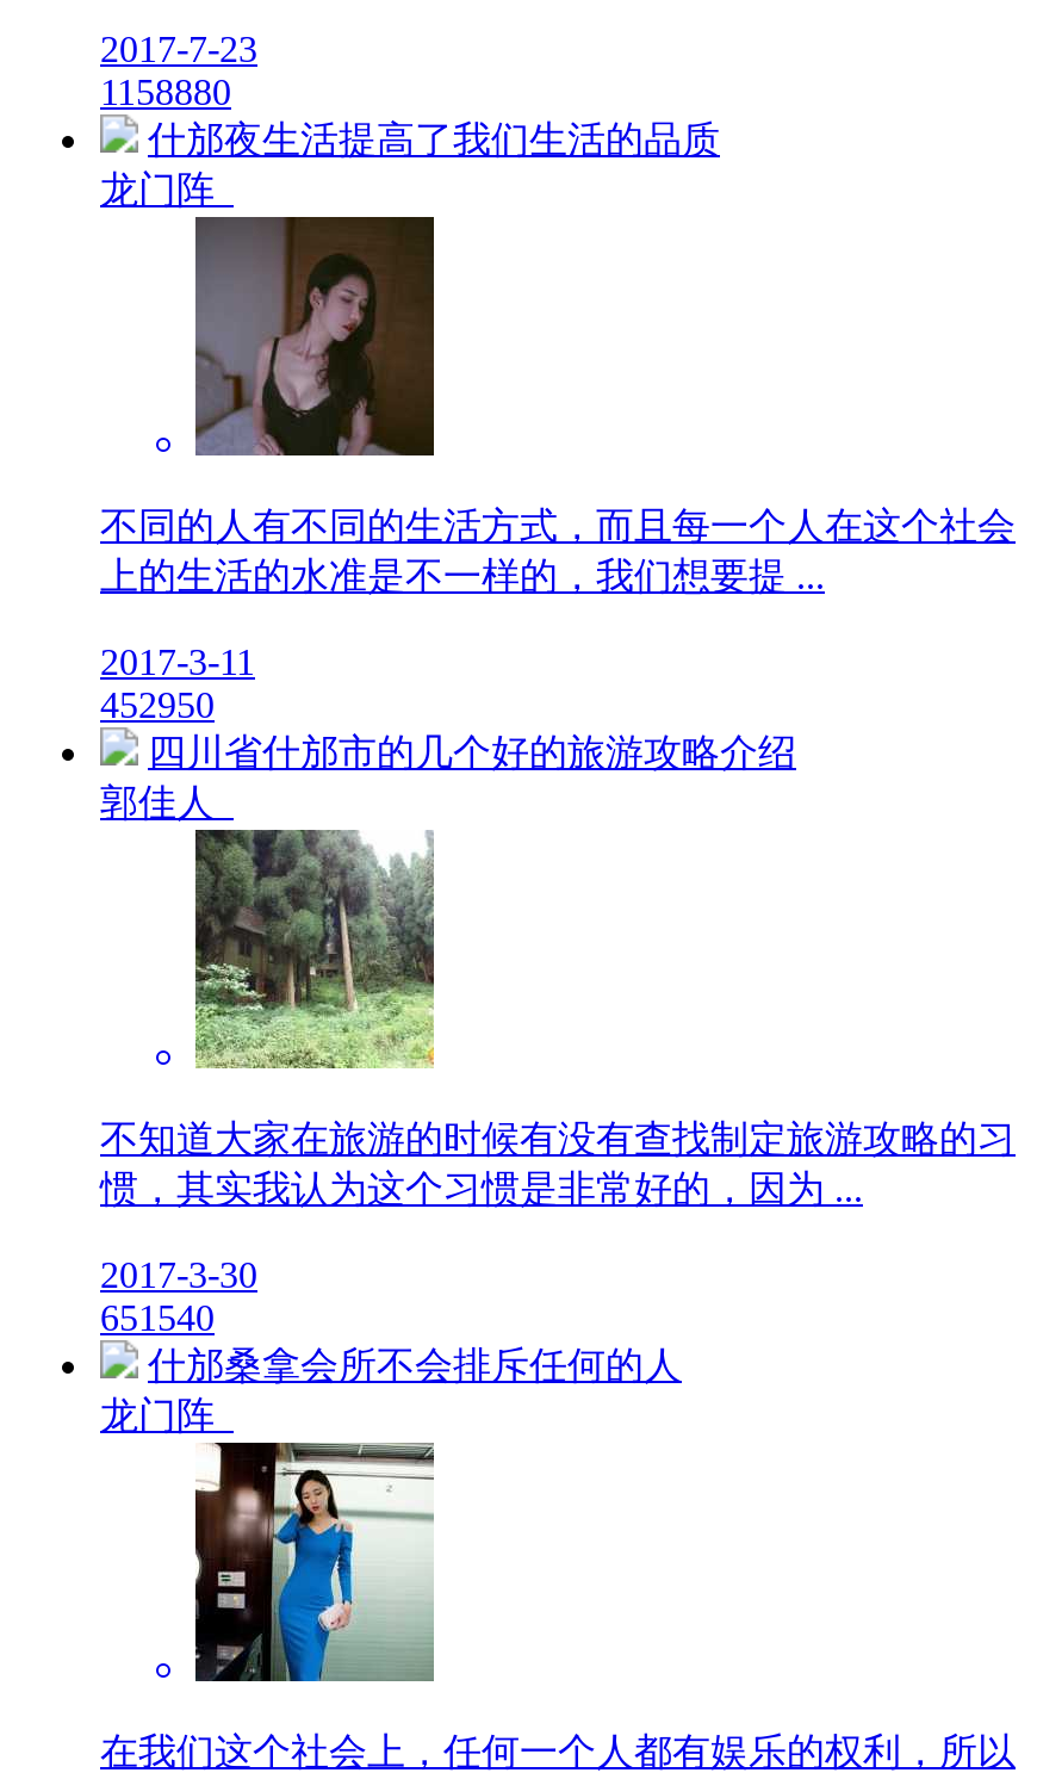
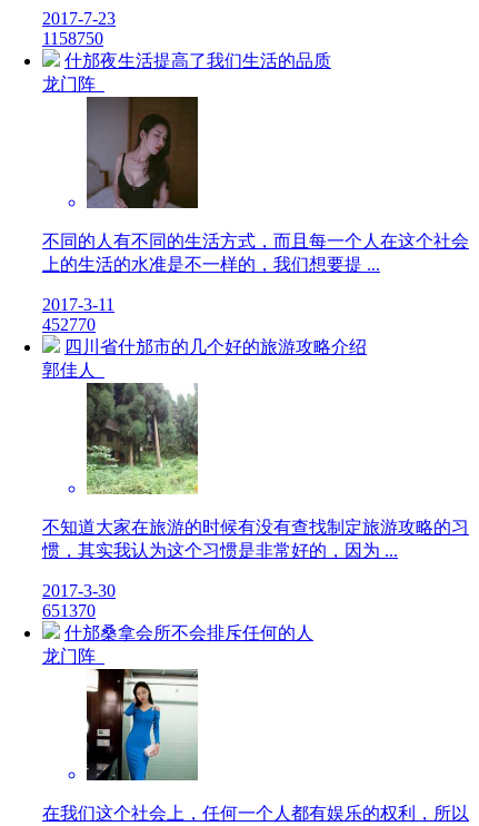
- 11 58880
+ 11 58750

- 452950
+ 452770

- 651540
+ 651370
